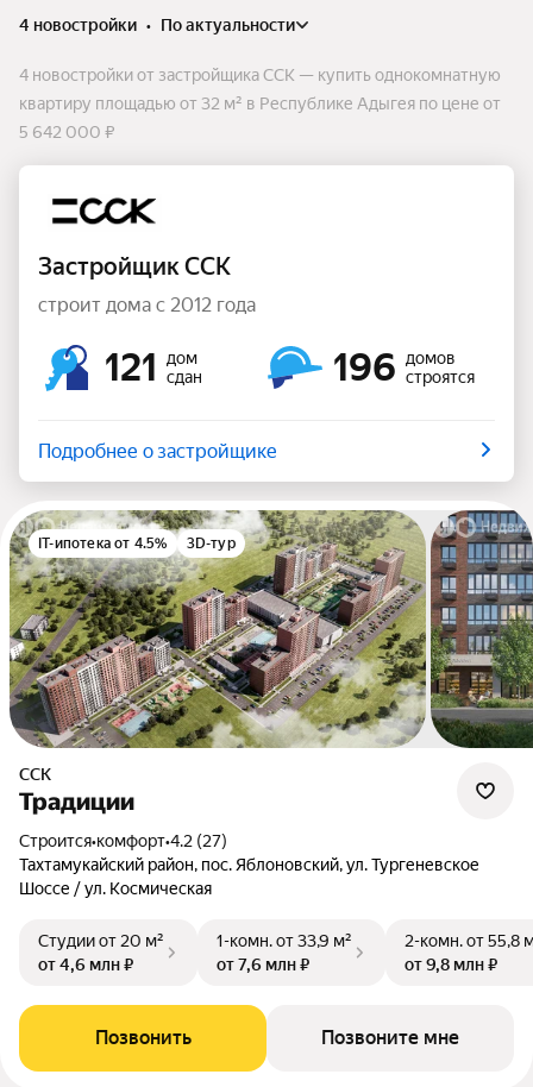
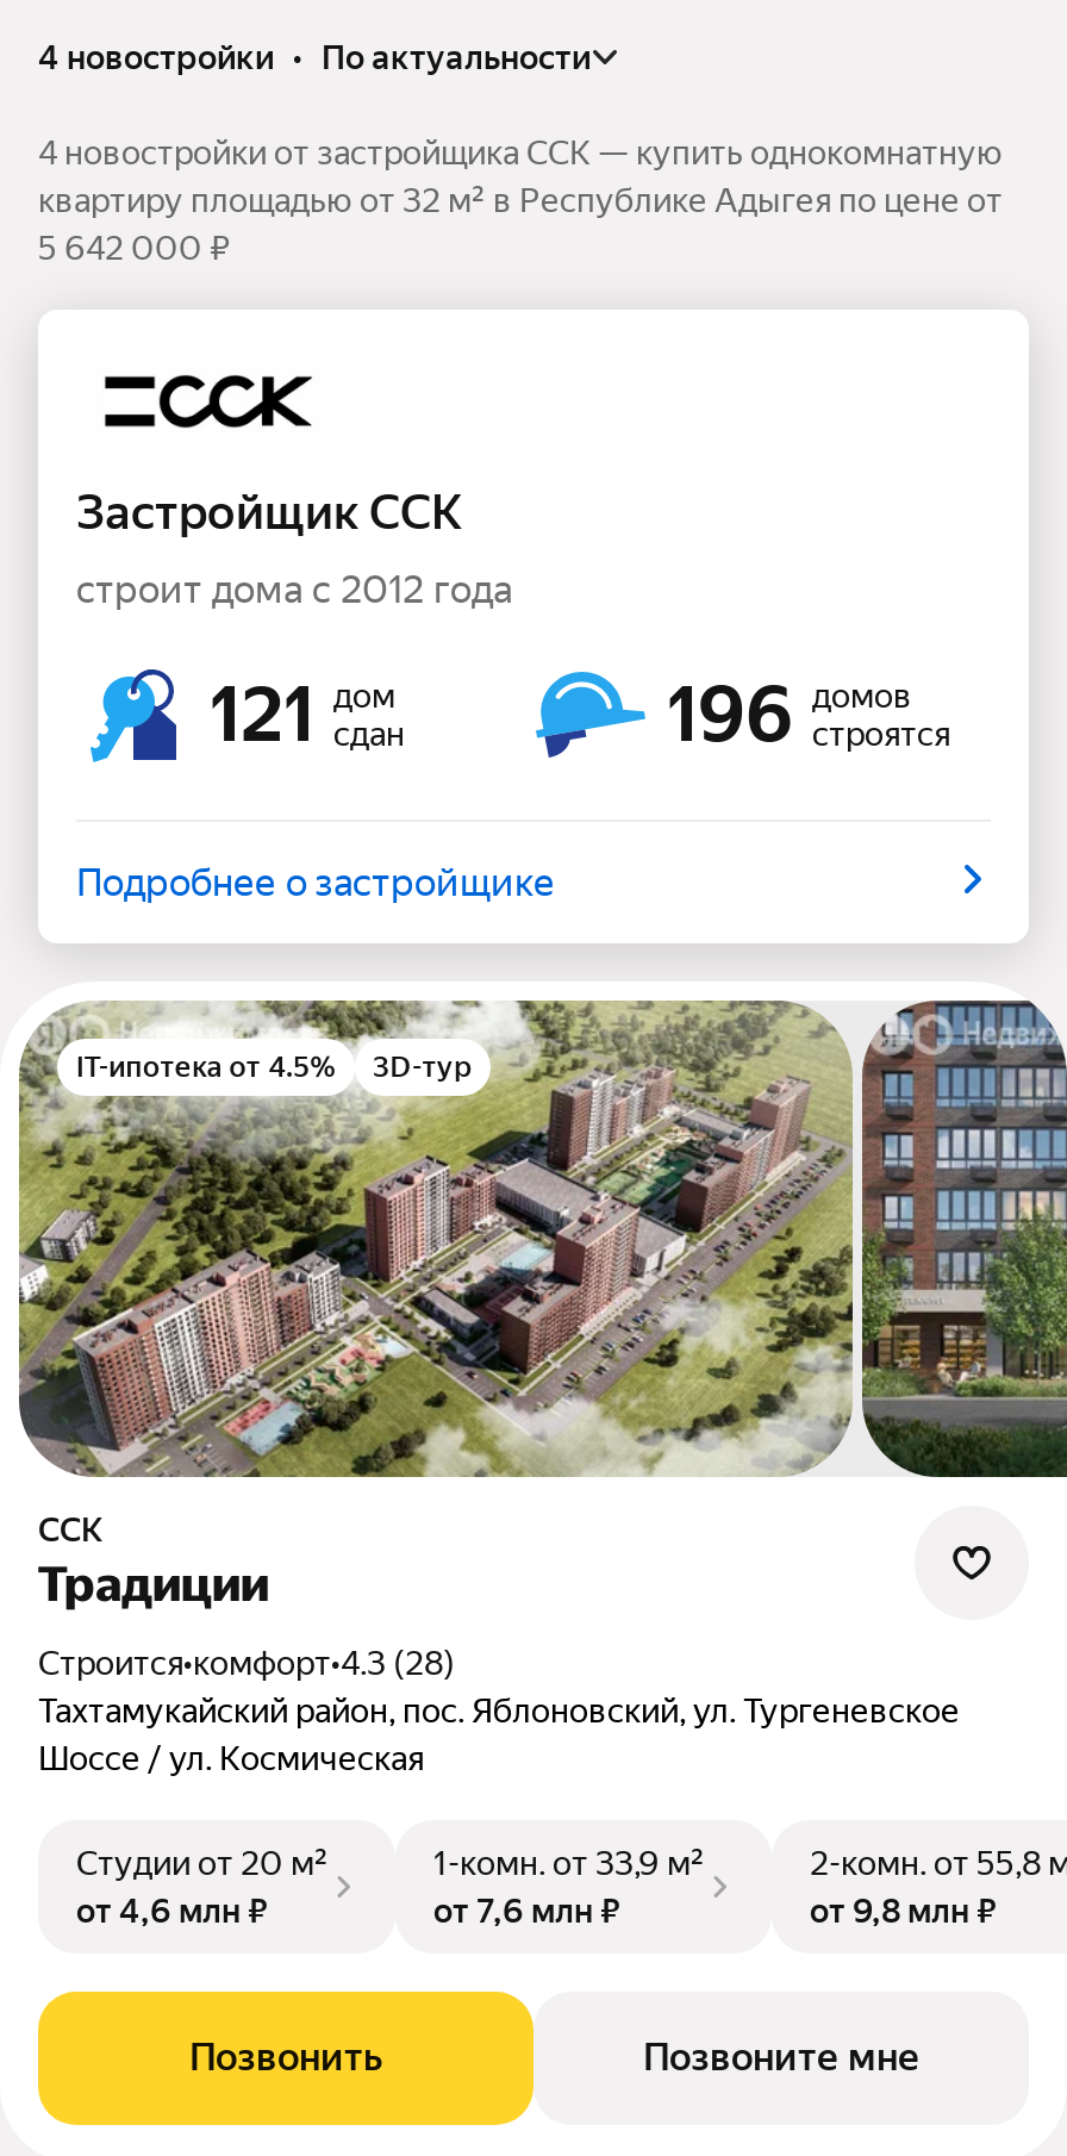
- Строится•комфорт•4.2 (27)
+ Строится•комфорт•4.3 (28)
